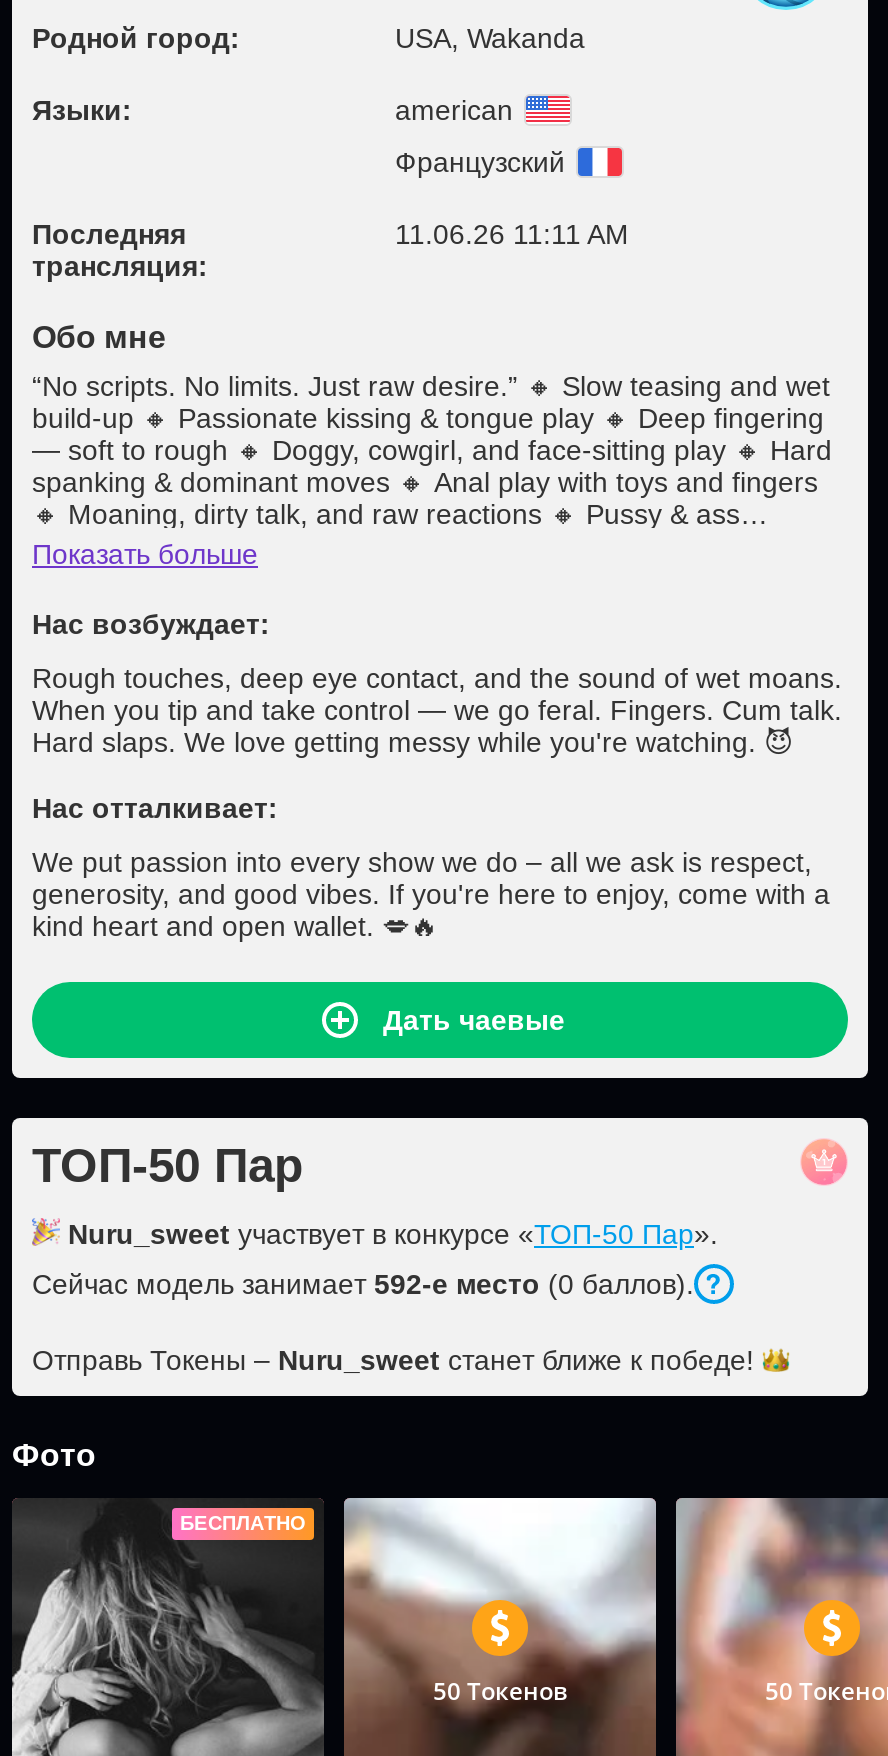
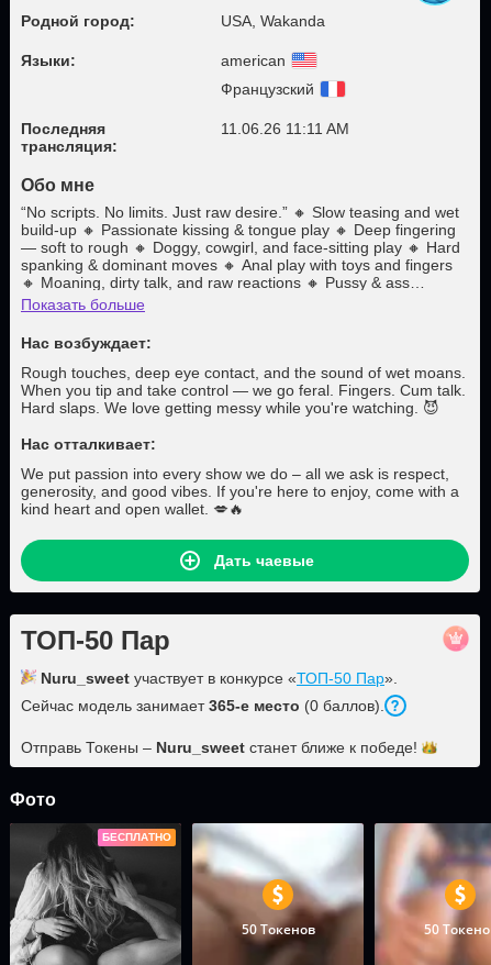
- Сейчас модель занимает 592-е место (0 баллов).
+ Сейчас модель занимает 365-е место (0 баллов).
